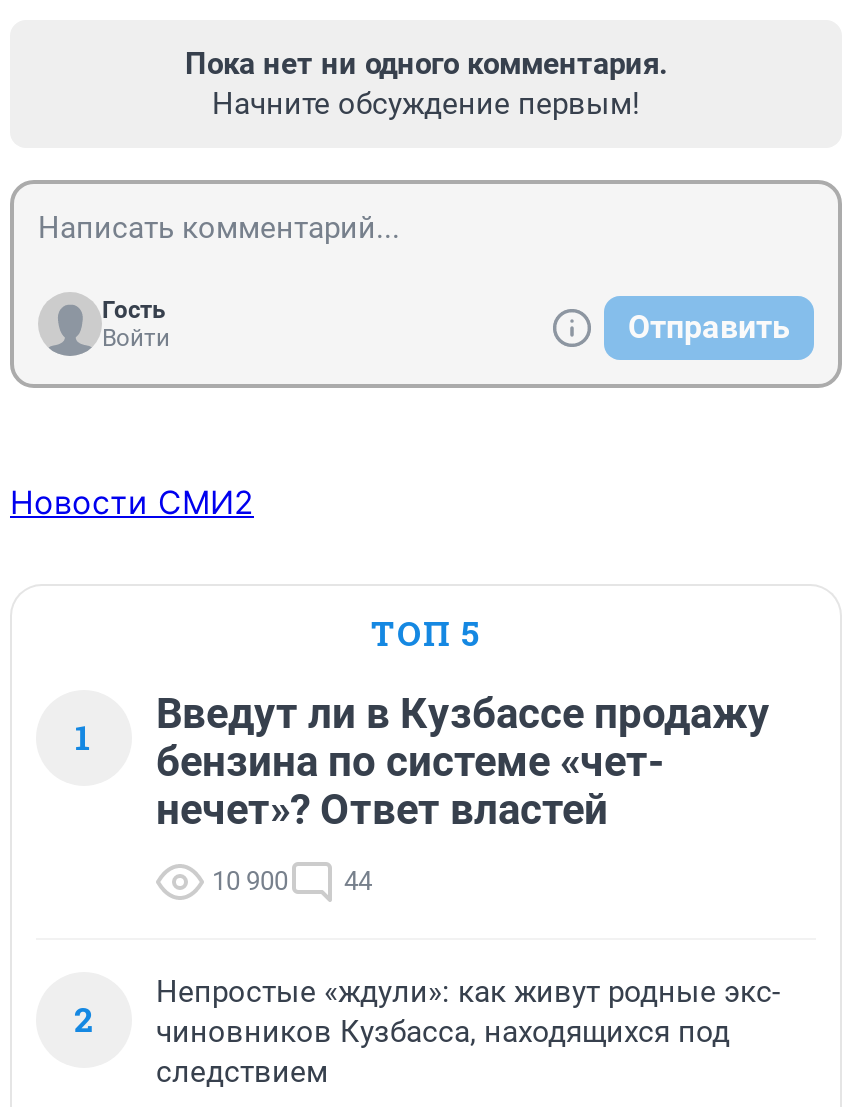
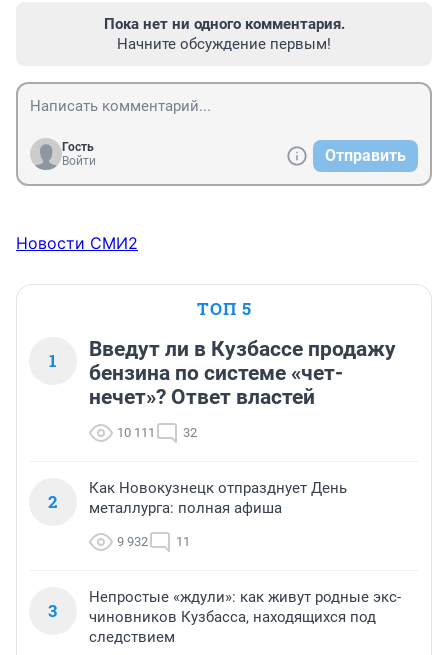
+ Как Новокузнецк отпразднует День
+ металлурга: полная афиша
+ 9 932
+ 11
+ 3

- 10 900
+ 10 111

- 44
+ 32
